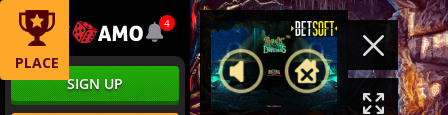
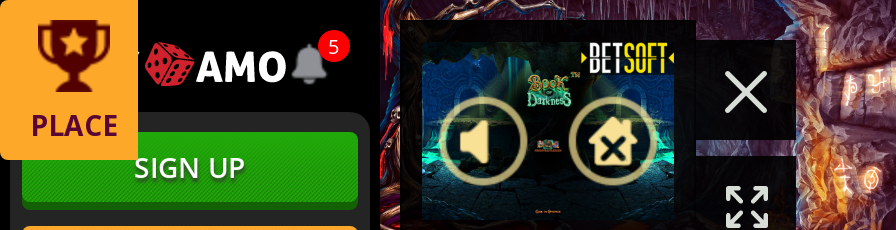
- 4
+ 5
